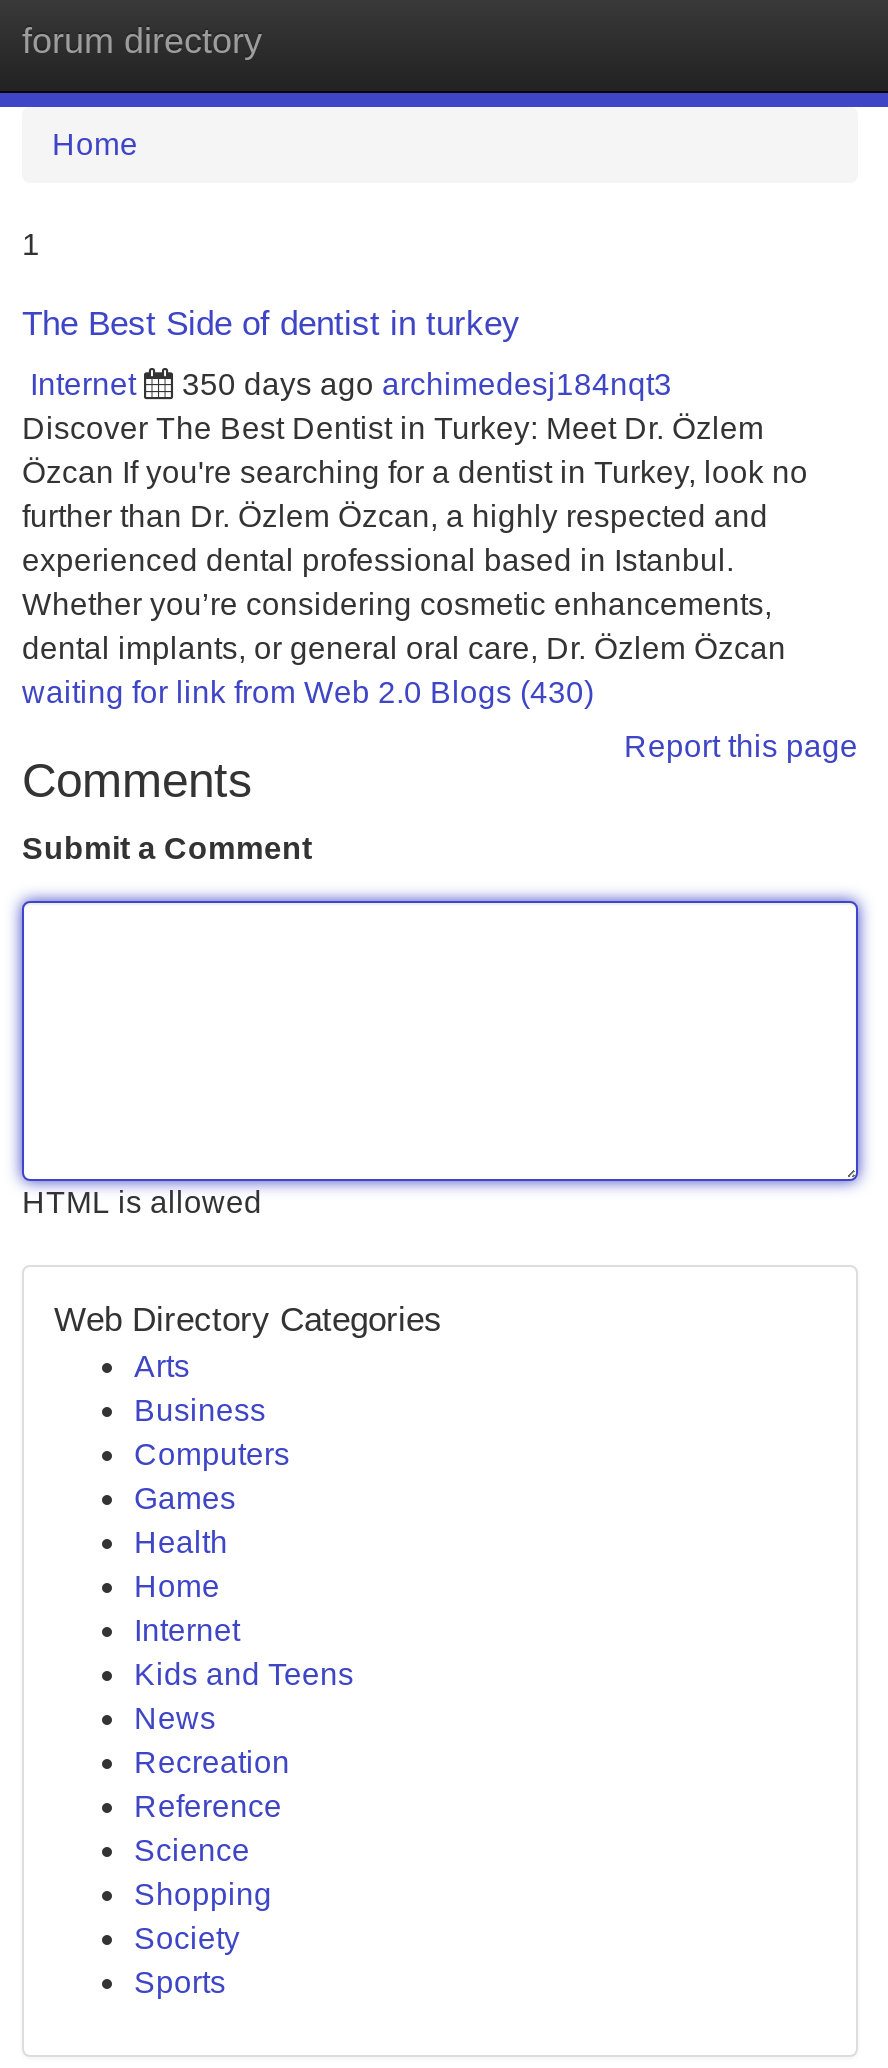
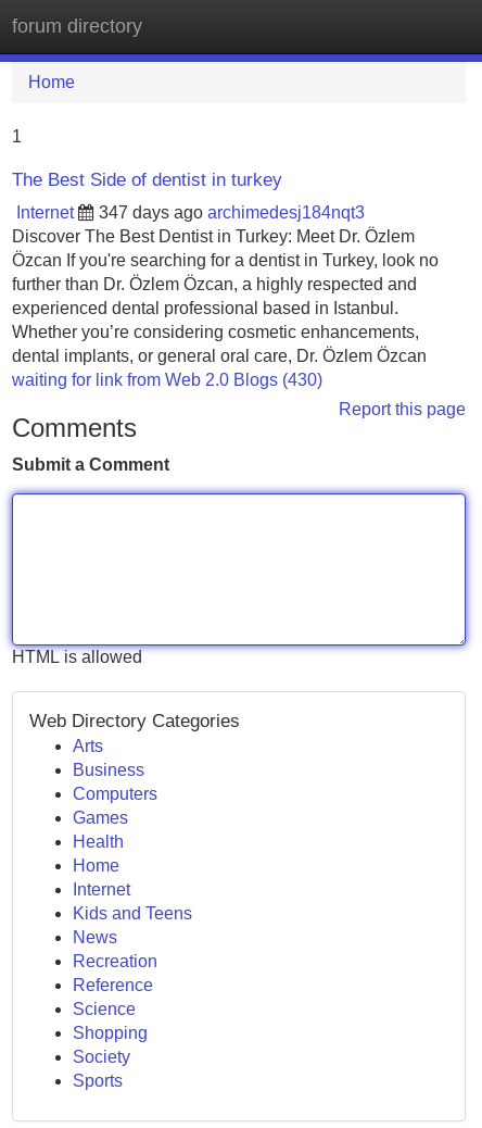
- 350 days ago archimedesj184nqt3
+ 347 days ago archimedesj184nqt3
